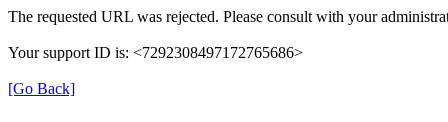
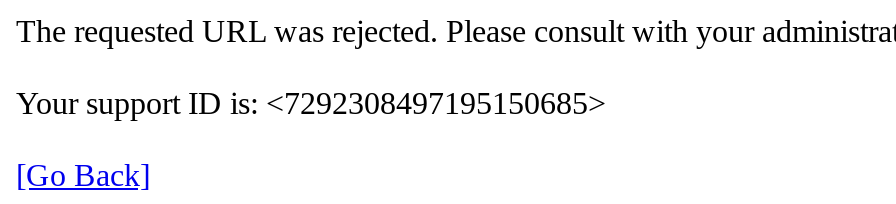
- Your support ID is: <7292308497172765686>
+ Your support ID is: <7292308497195150685>
